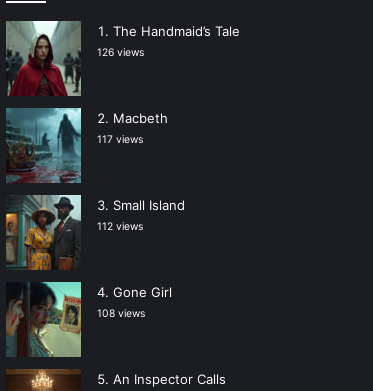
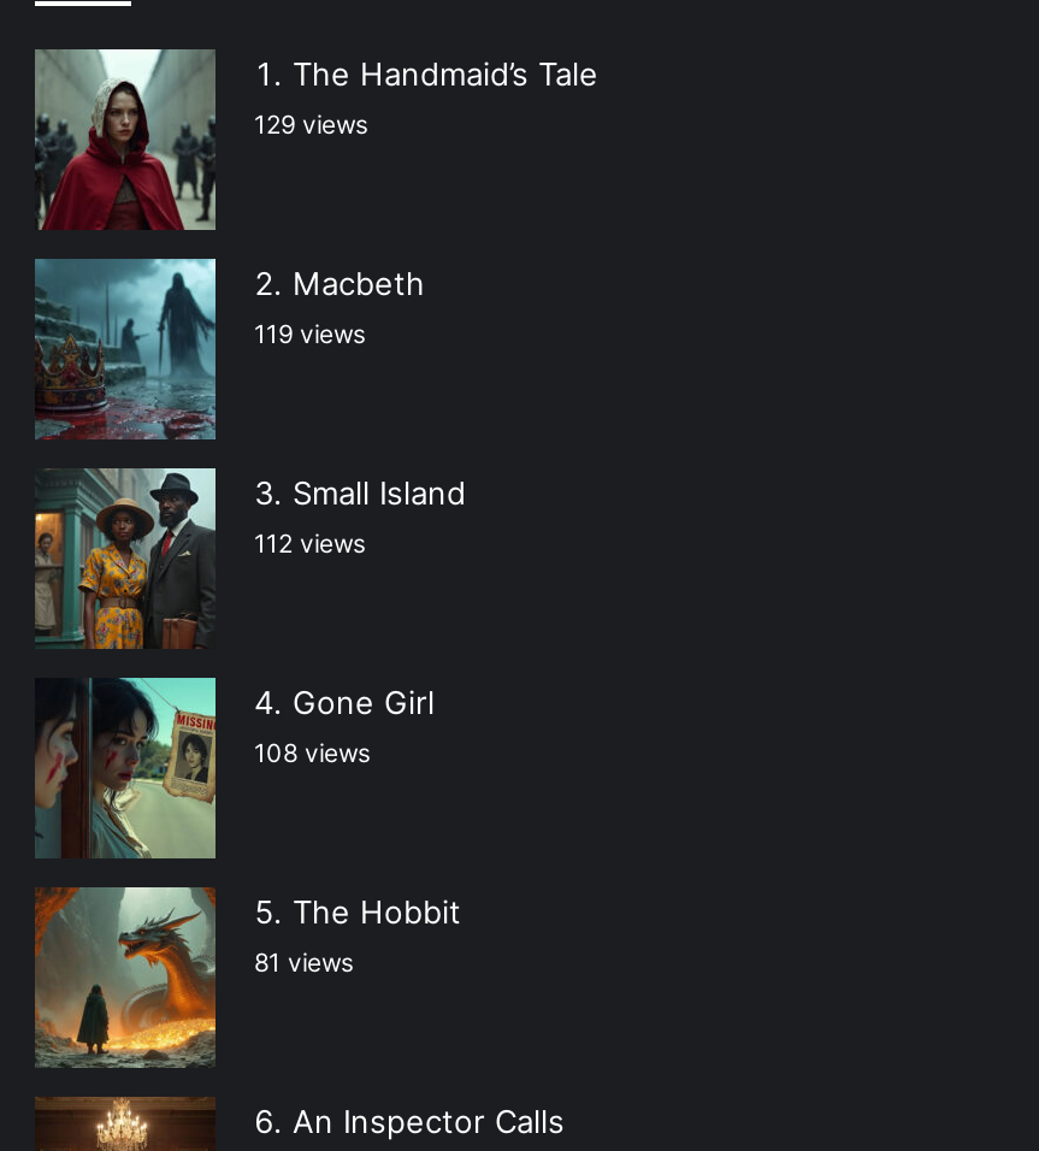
- 126 views
+ 129 views

- 117 views
+ 119 views

+ [image]
+ The Hobbit
+ 81 views
